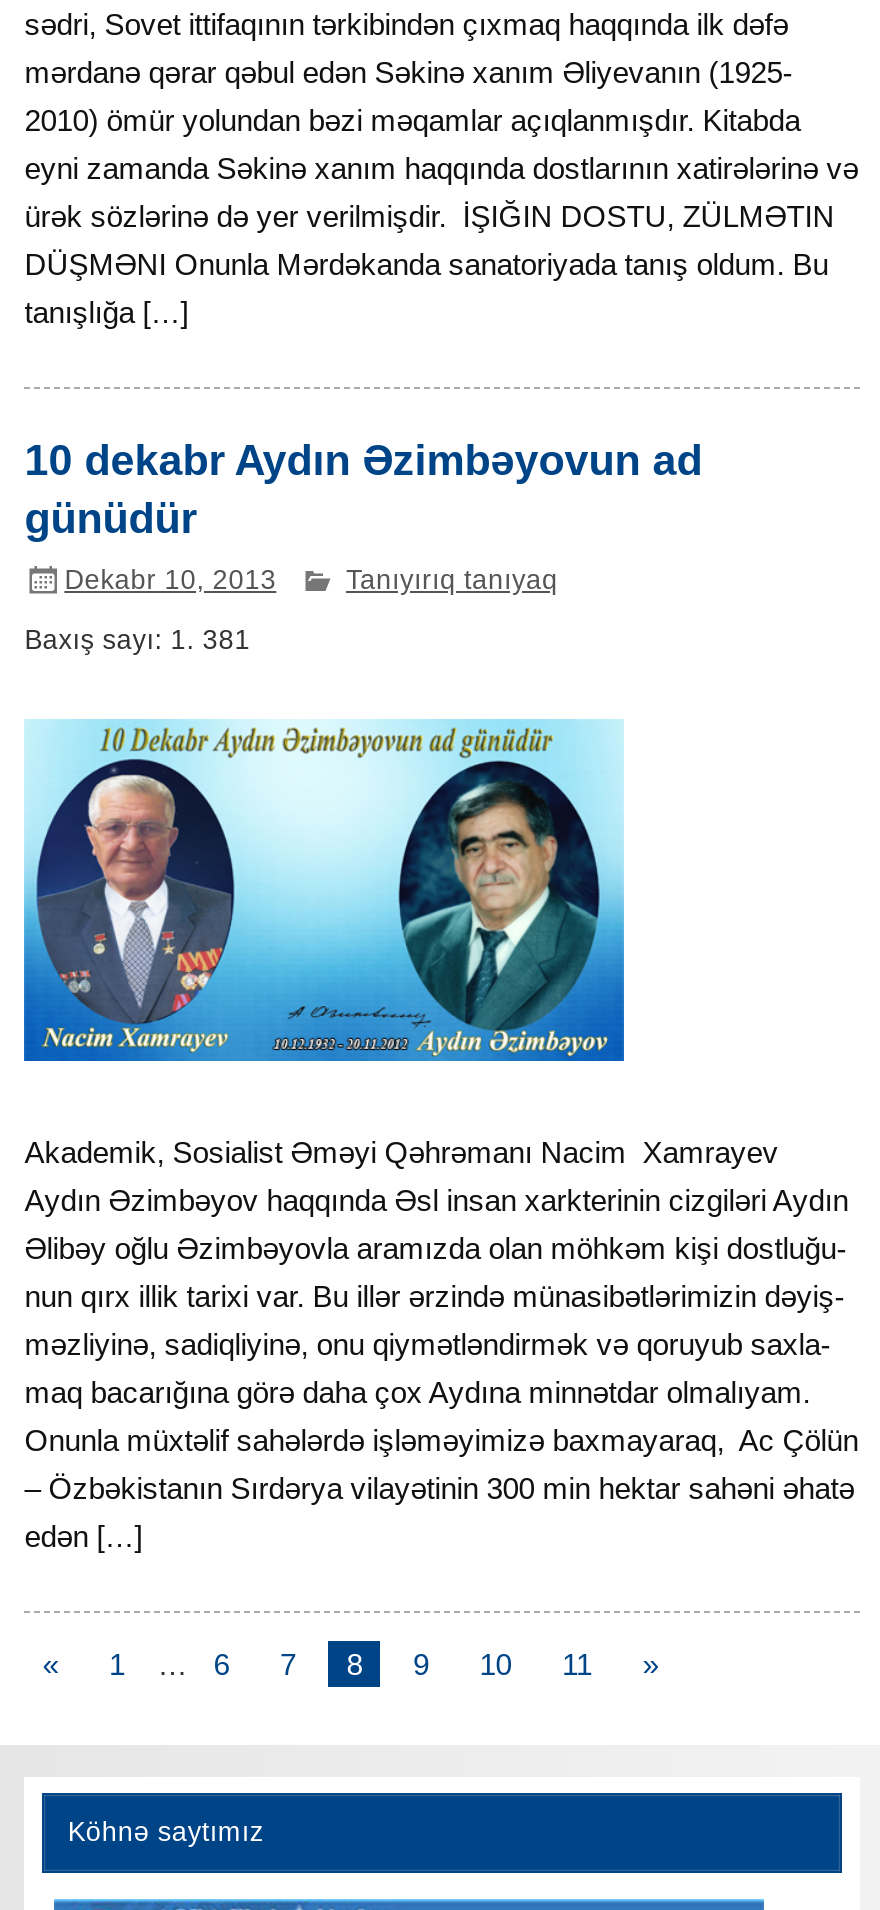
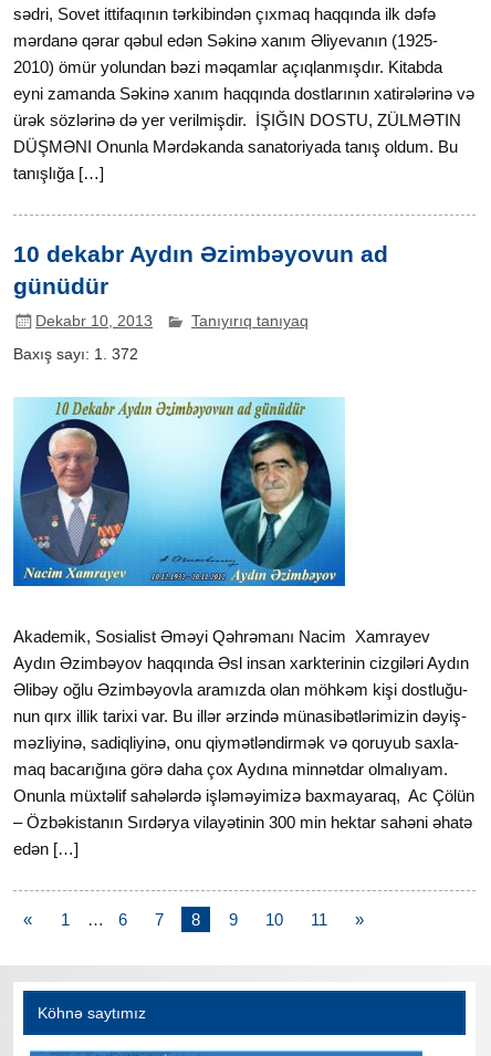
- Baxış sayı: 1. 381
+ Baxış sayı: 1. 372
